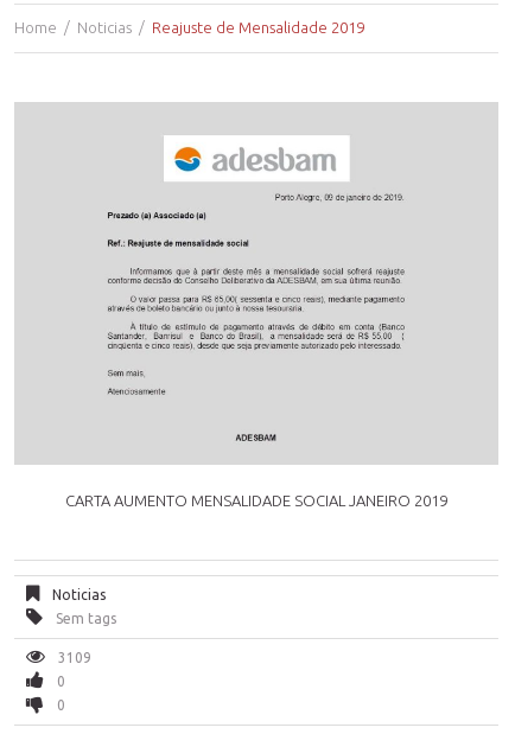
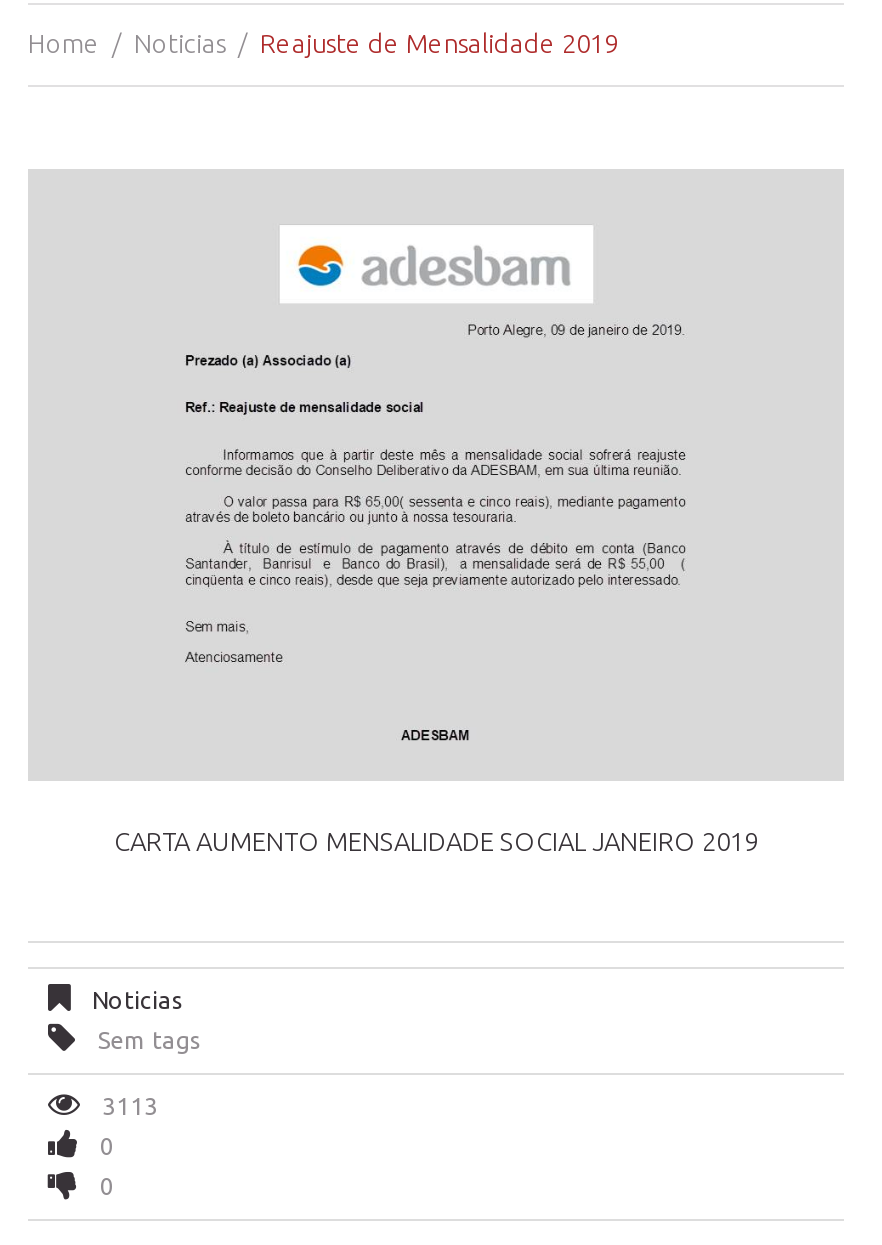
- 3109
+ 3113
